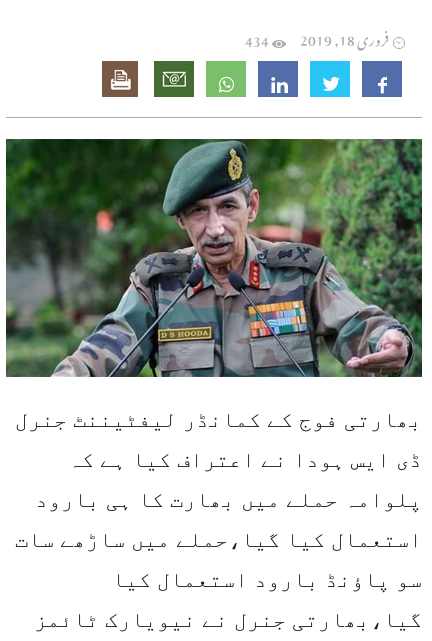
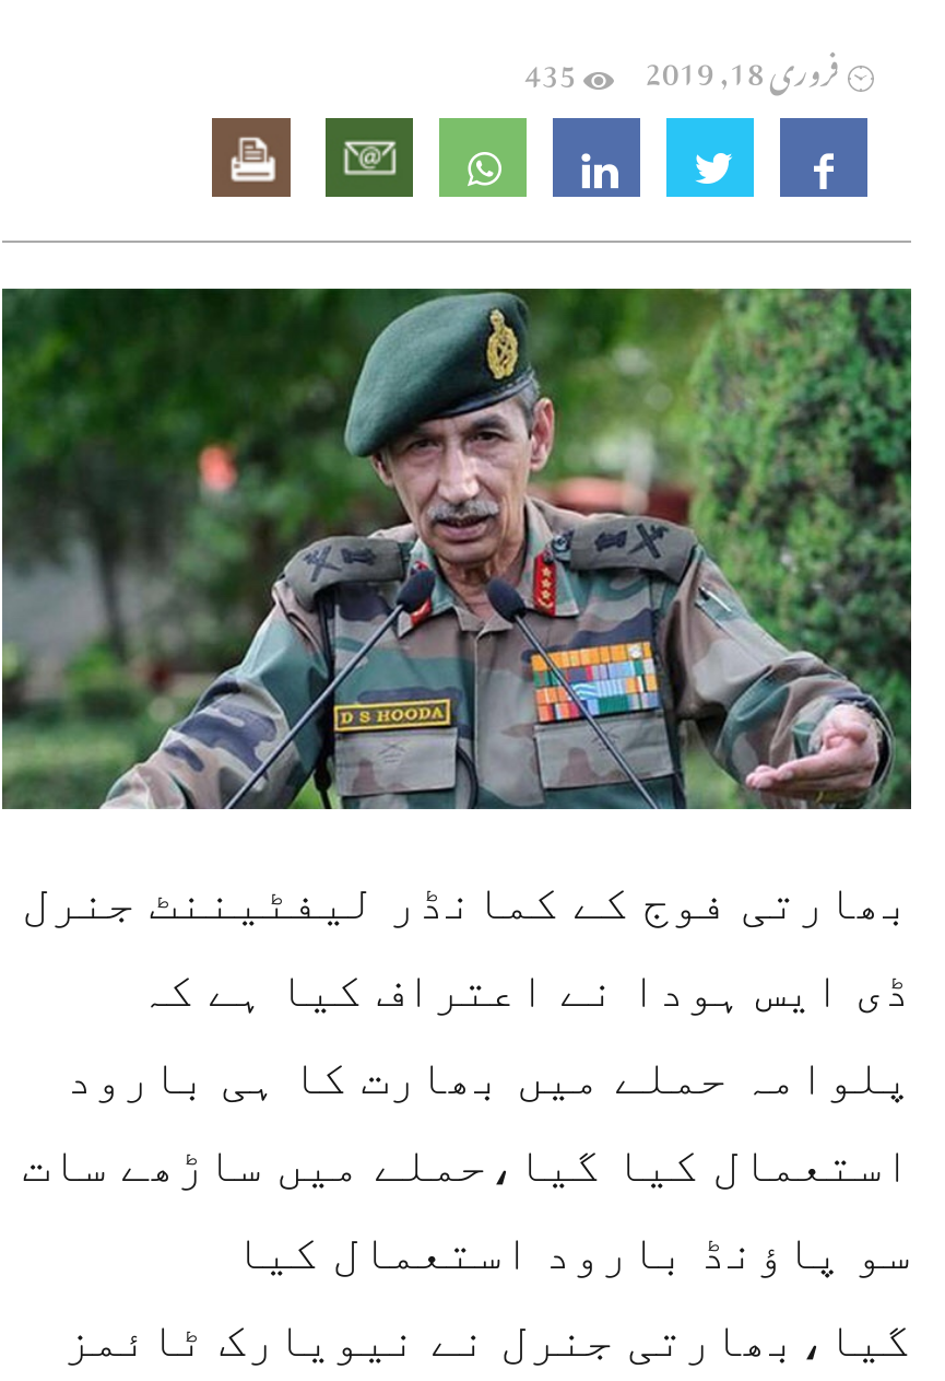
- 434
+ 435
